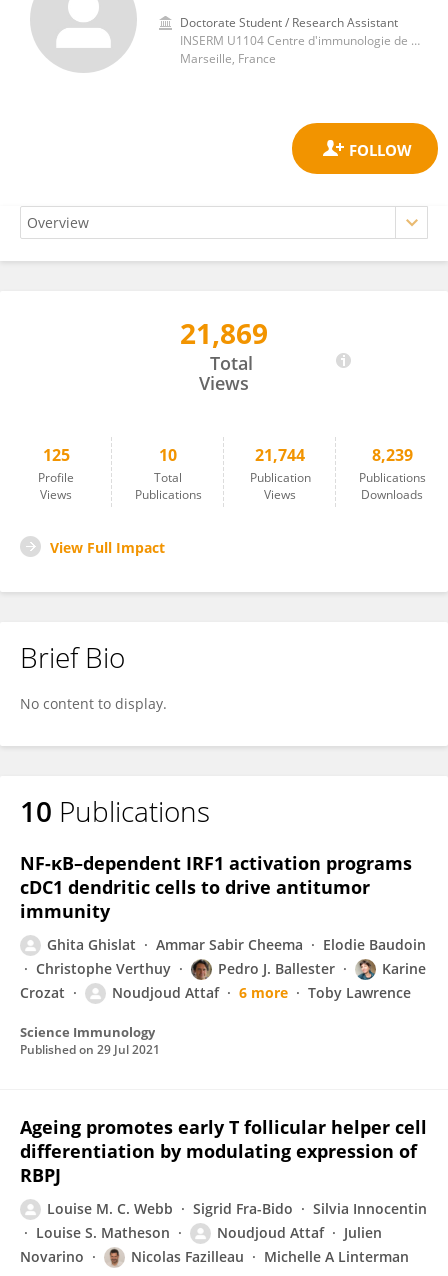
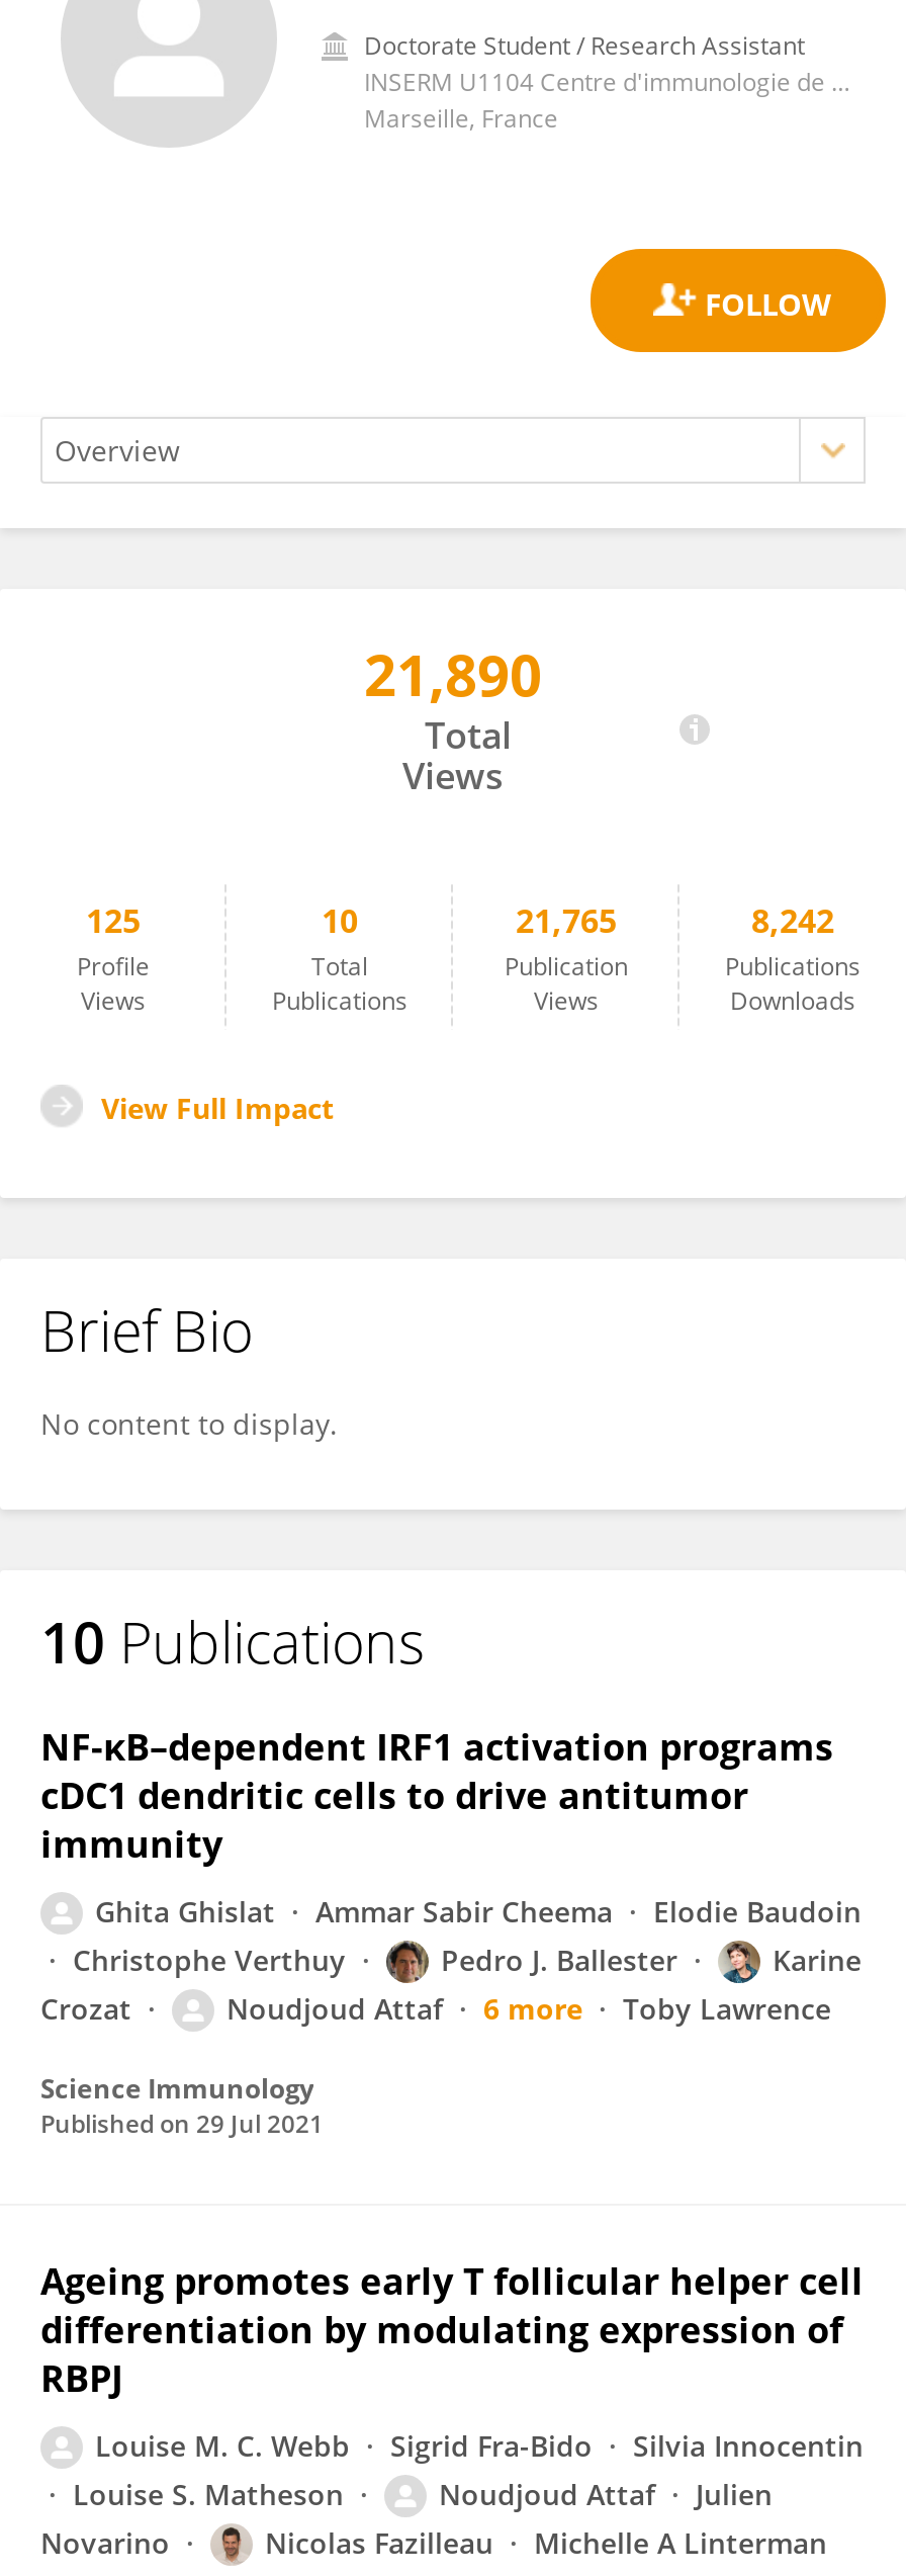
- 21,869
+ 21,890

- 21,744
+ 21,765

- 8,239
+ 8,242
